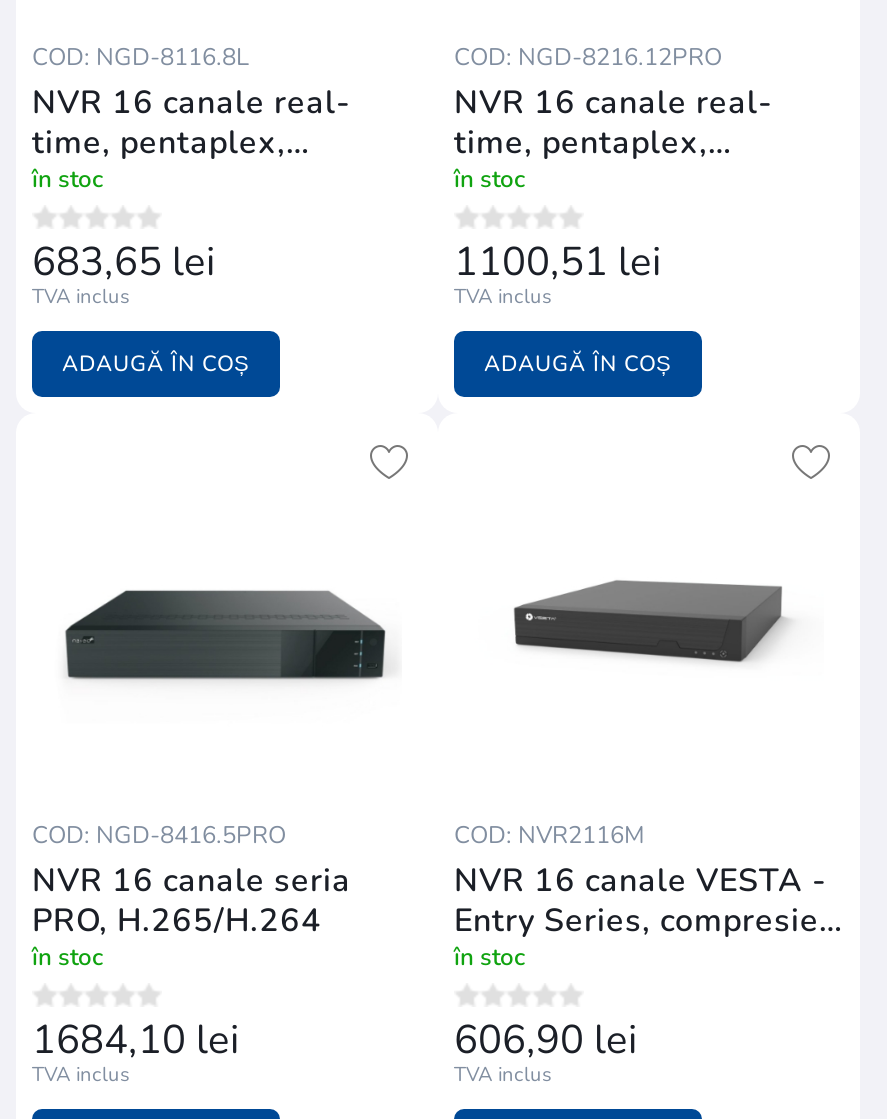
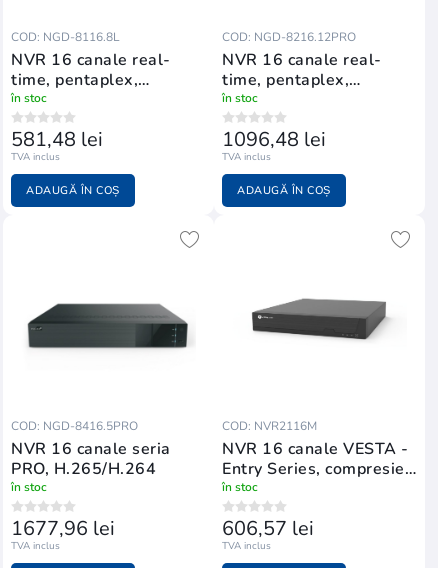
- 683,65 lei
+ 581,48 lei

- 1100,51 lei
+ 1096,48 lei

- 1684,10 lei
+ 1677,96 lei

- 606,90 lei
+ 606,57 lei
